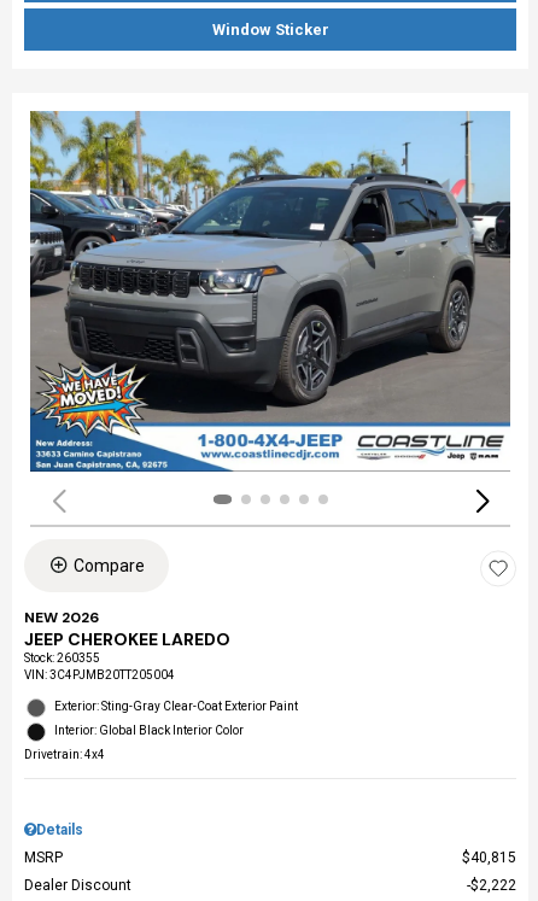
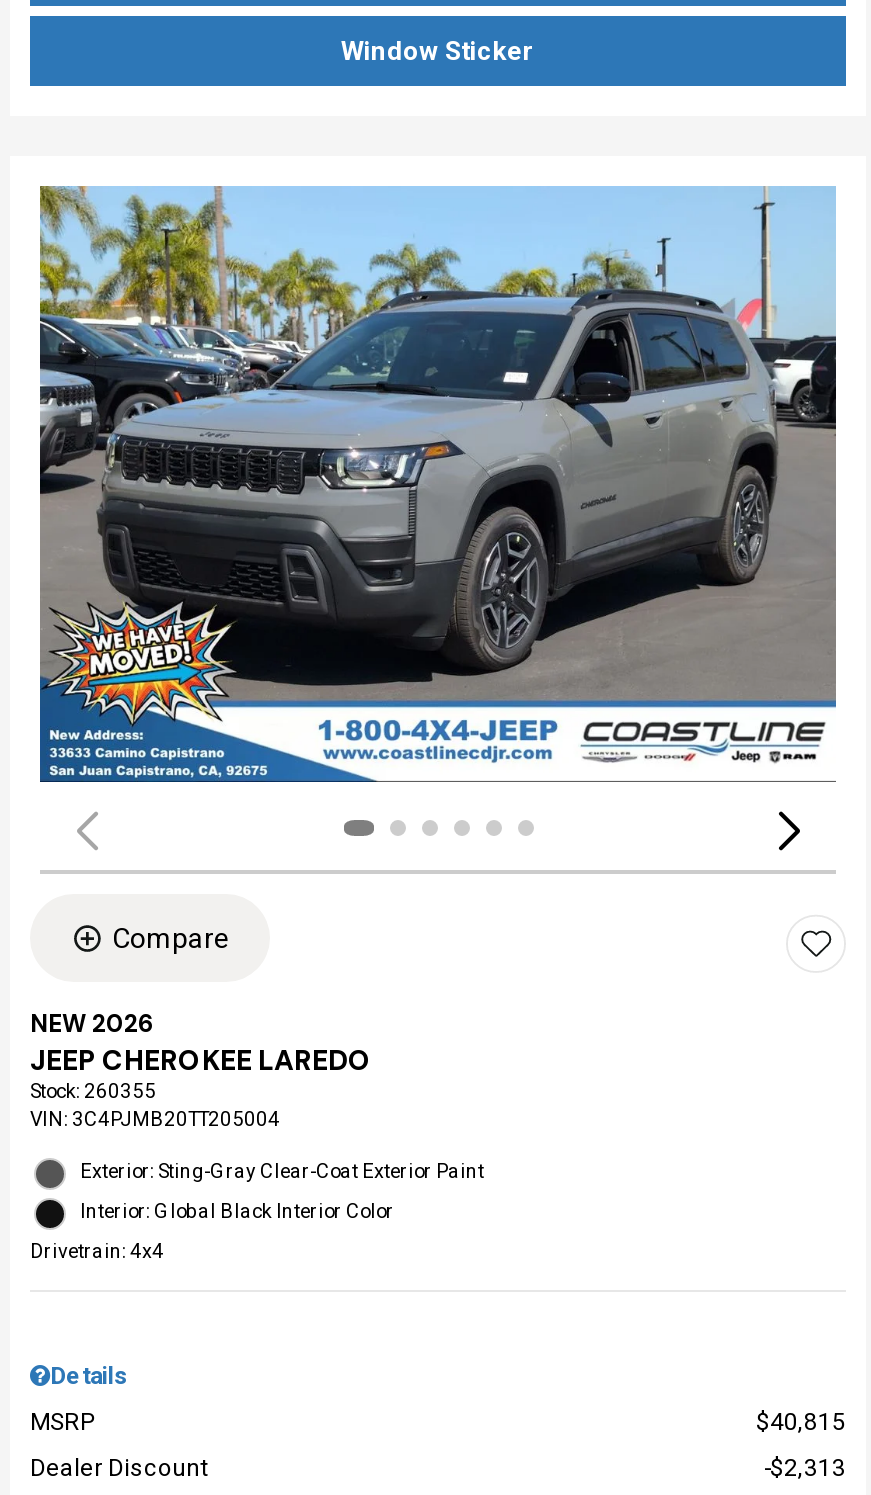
- $2,222
+ $2,313
